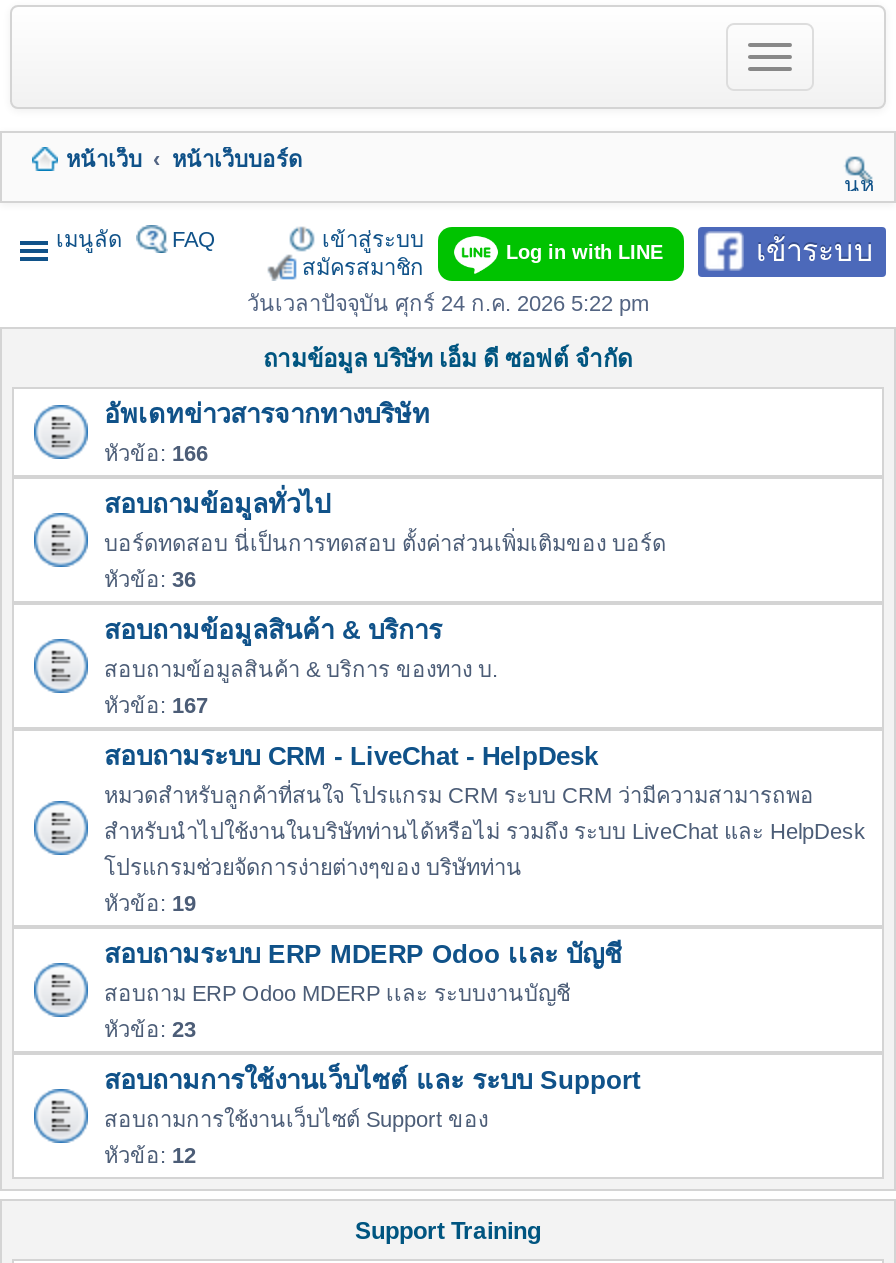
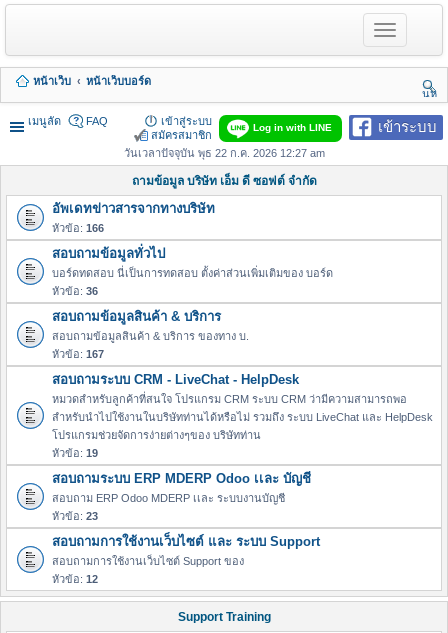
- วันเวลาปัจจุบัน ศุกร์ 24 ก.ค. 2026 5:22 pm
+ วันเวลาปัจจุบัน พุธ 22 ก.ค. 2026 12:27 am
